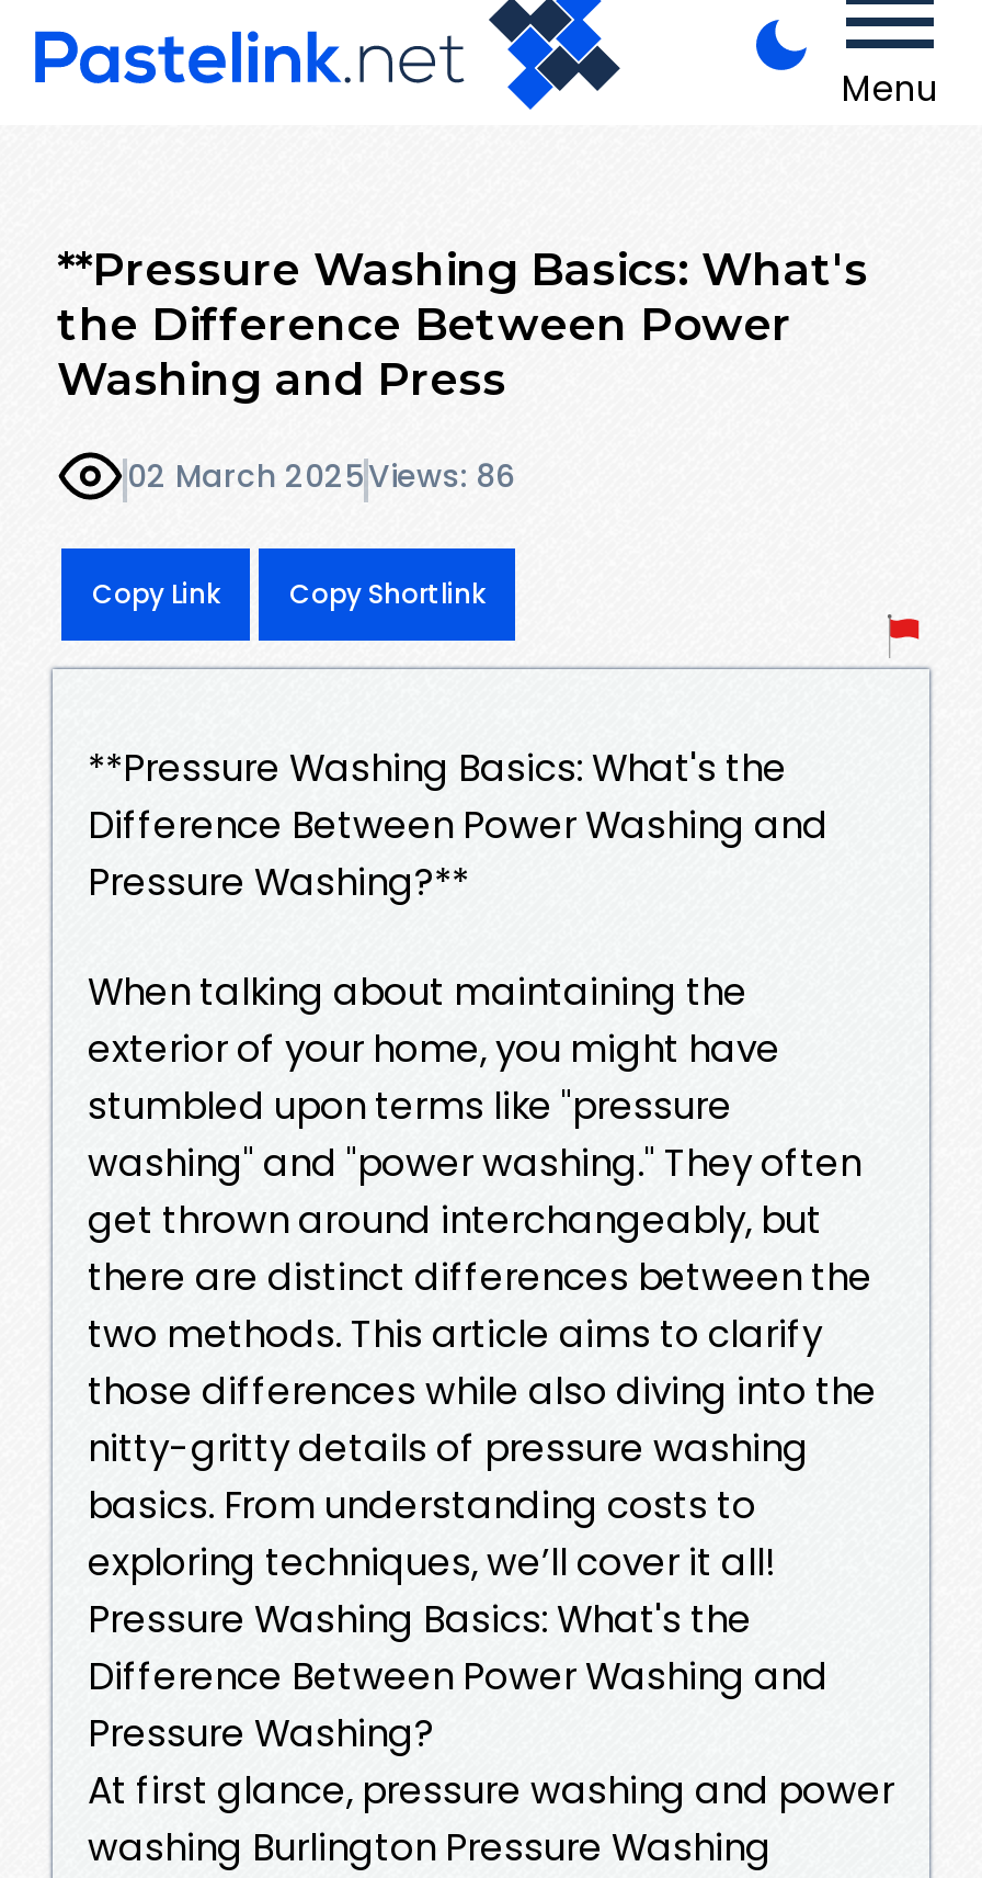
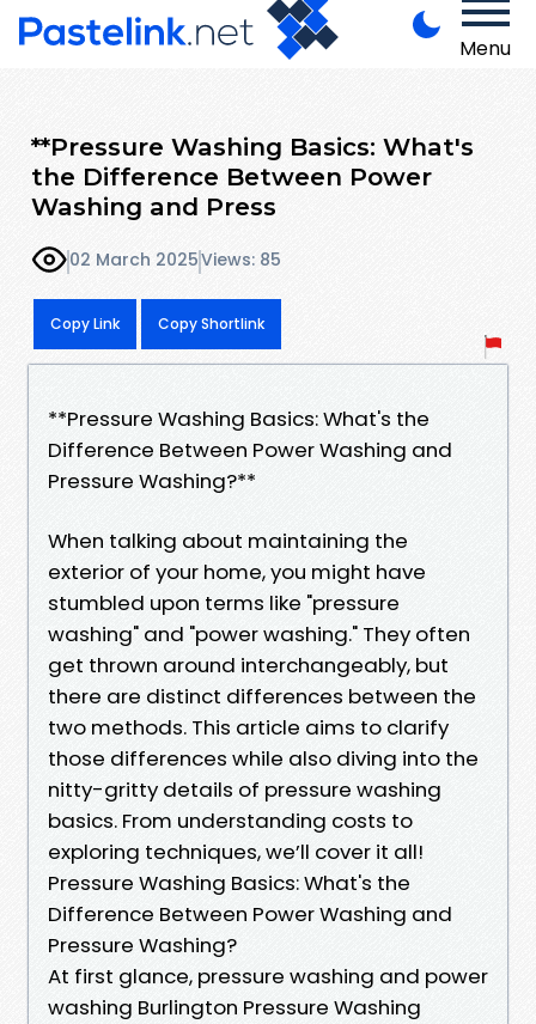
- 02 March 2025 Views: 86
+ 02 March 2025 Views: 85
